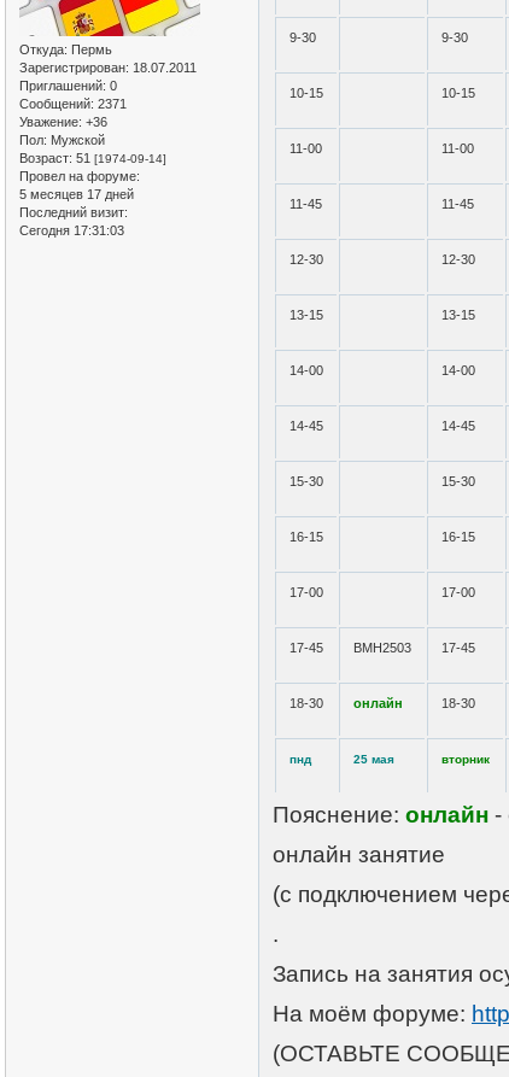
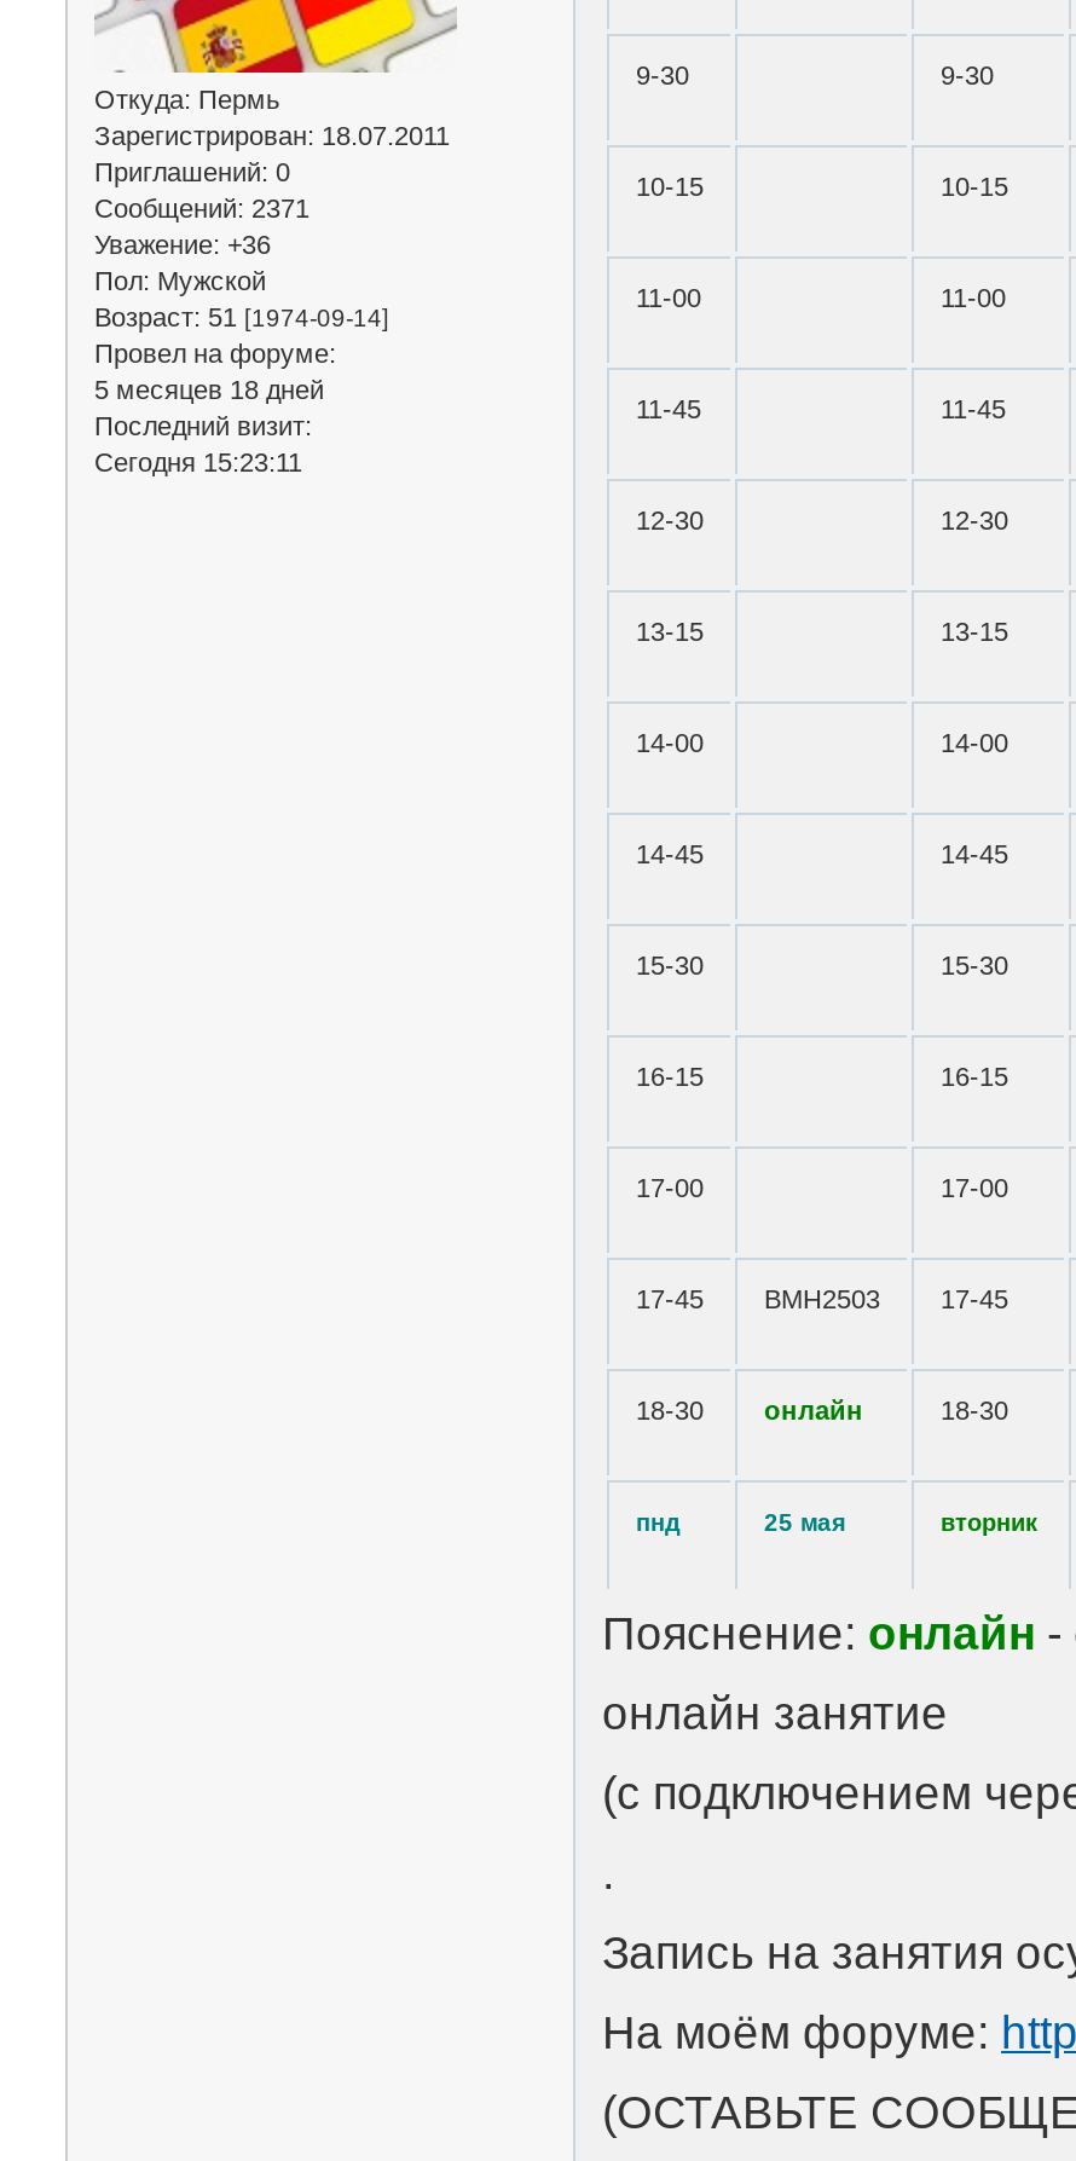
- 5 месяцев 17 дней
+ 5 месяцев 18 дней

- Сегодня 17:31:03
+ Сегодня 15:23:11
